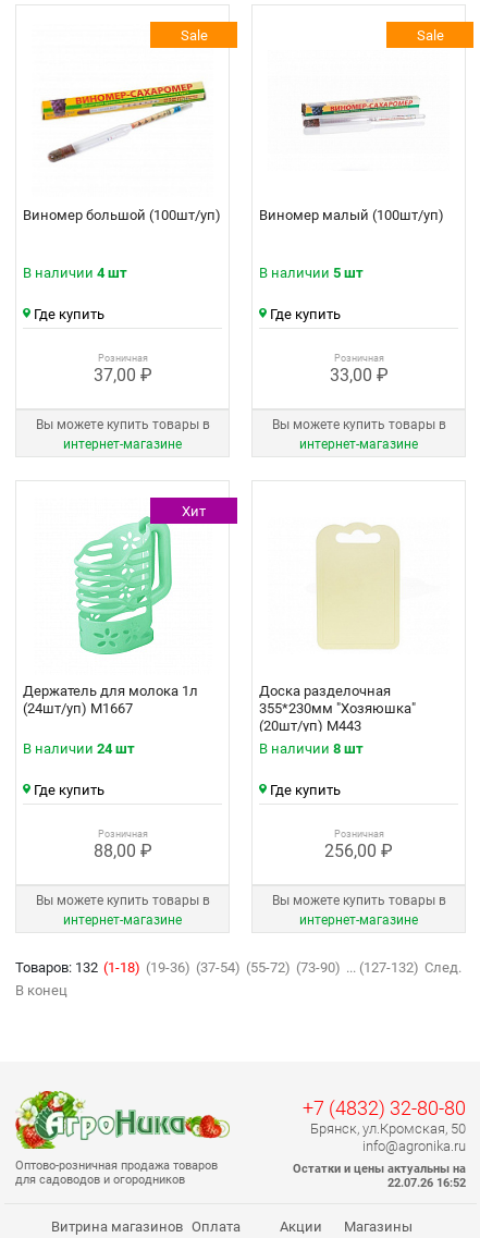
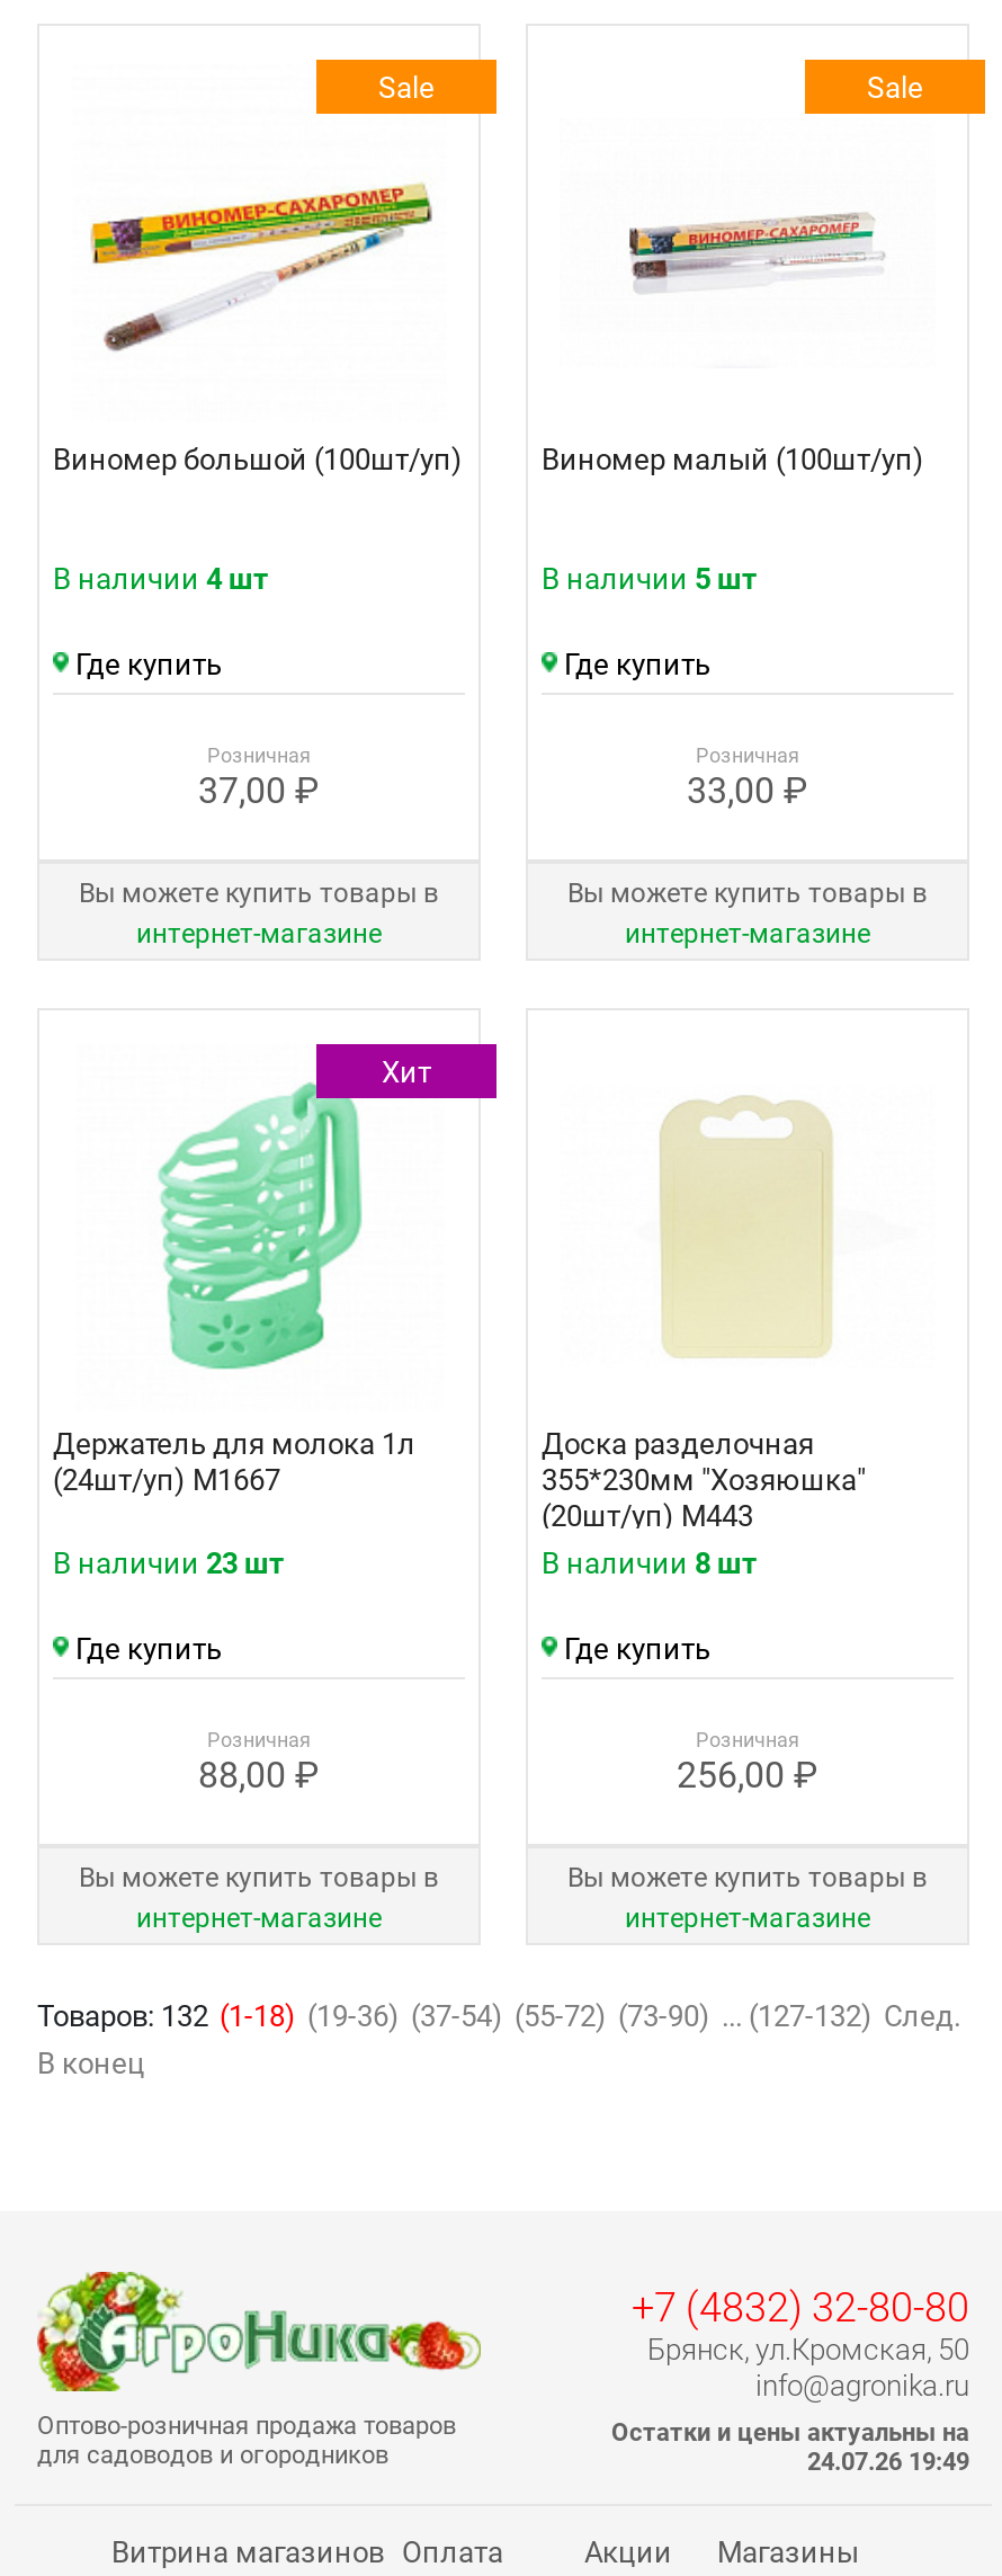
- В наличии 24 шт
+ В наличии 23 шт

- 22.07.26 16:52
+ 24.07.26 19:49
